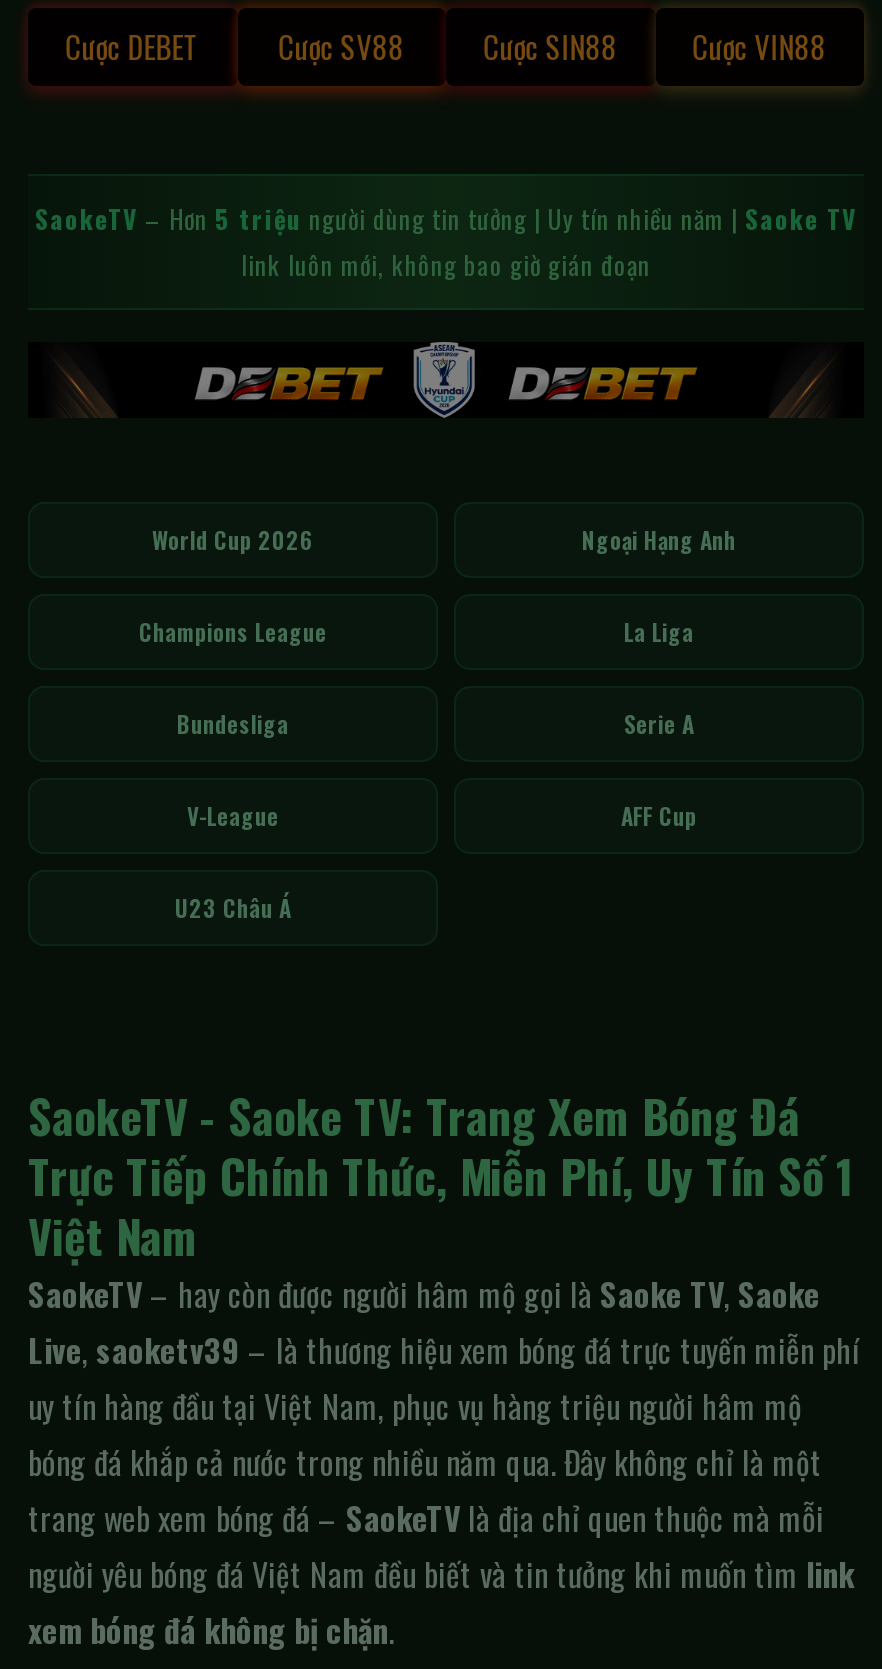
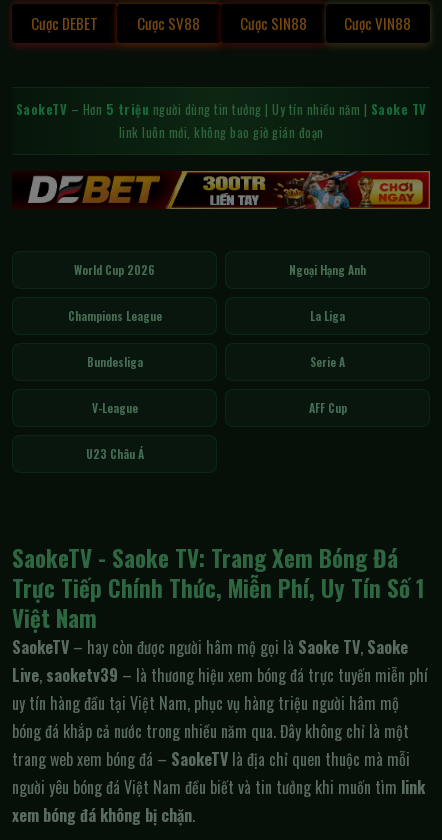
- [image]
+ [image]
